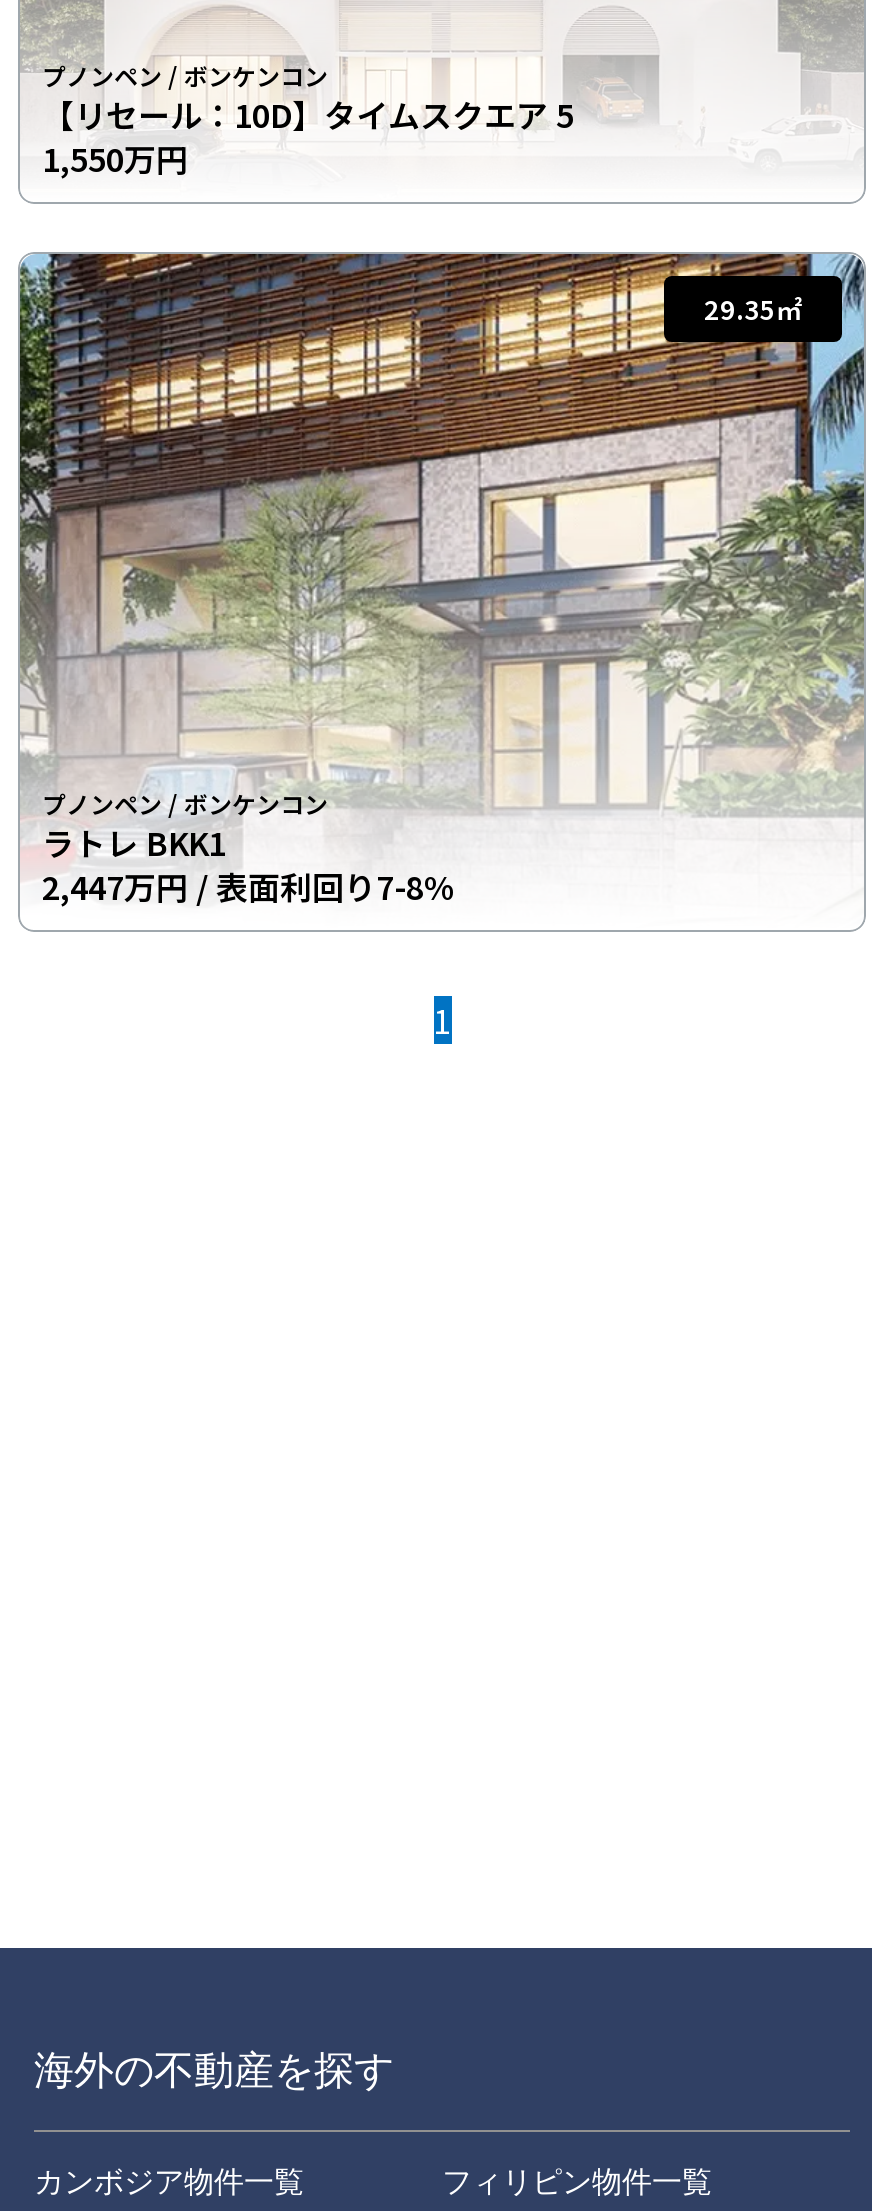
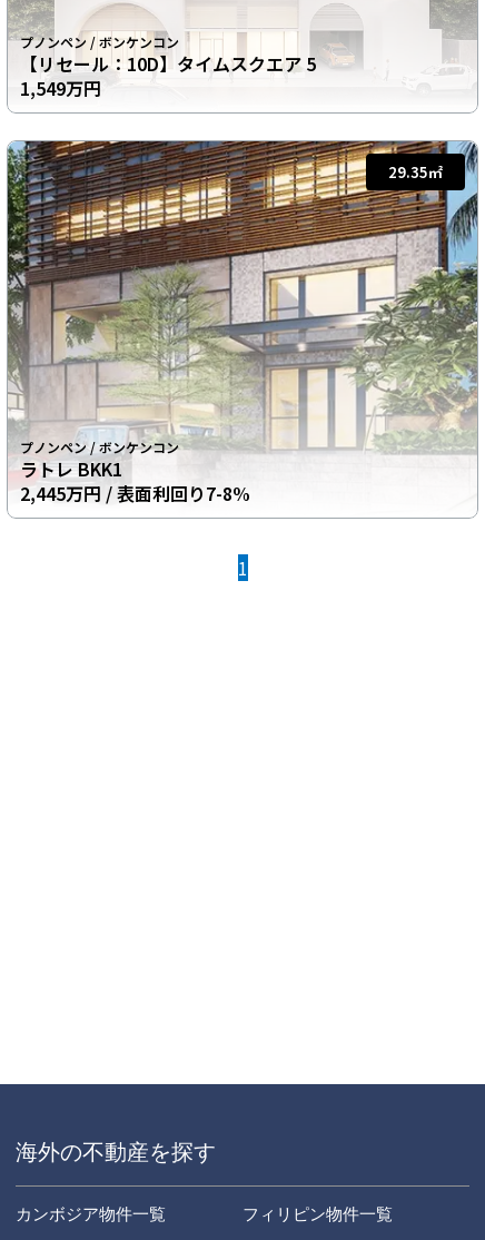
- 1,550万円
+ 1,549万円

- 2,447万円/ 表面利回り7-8%
+ 2,445万円/ 表面利回り7-8%
